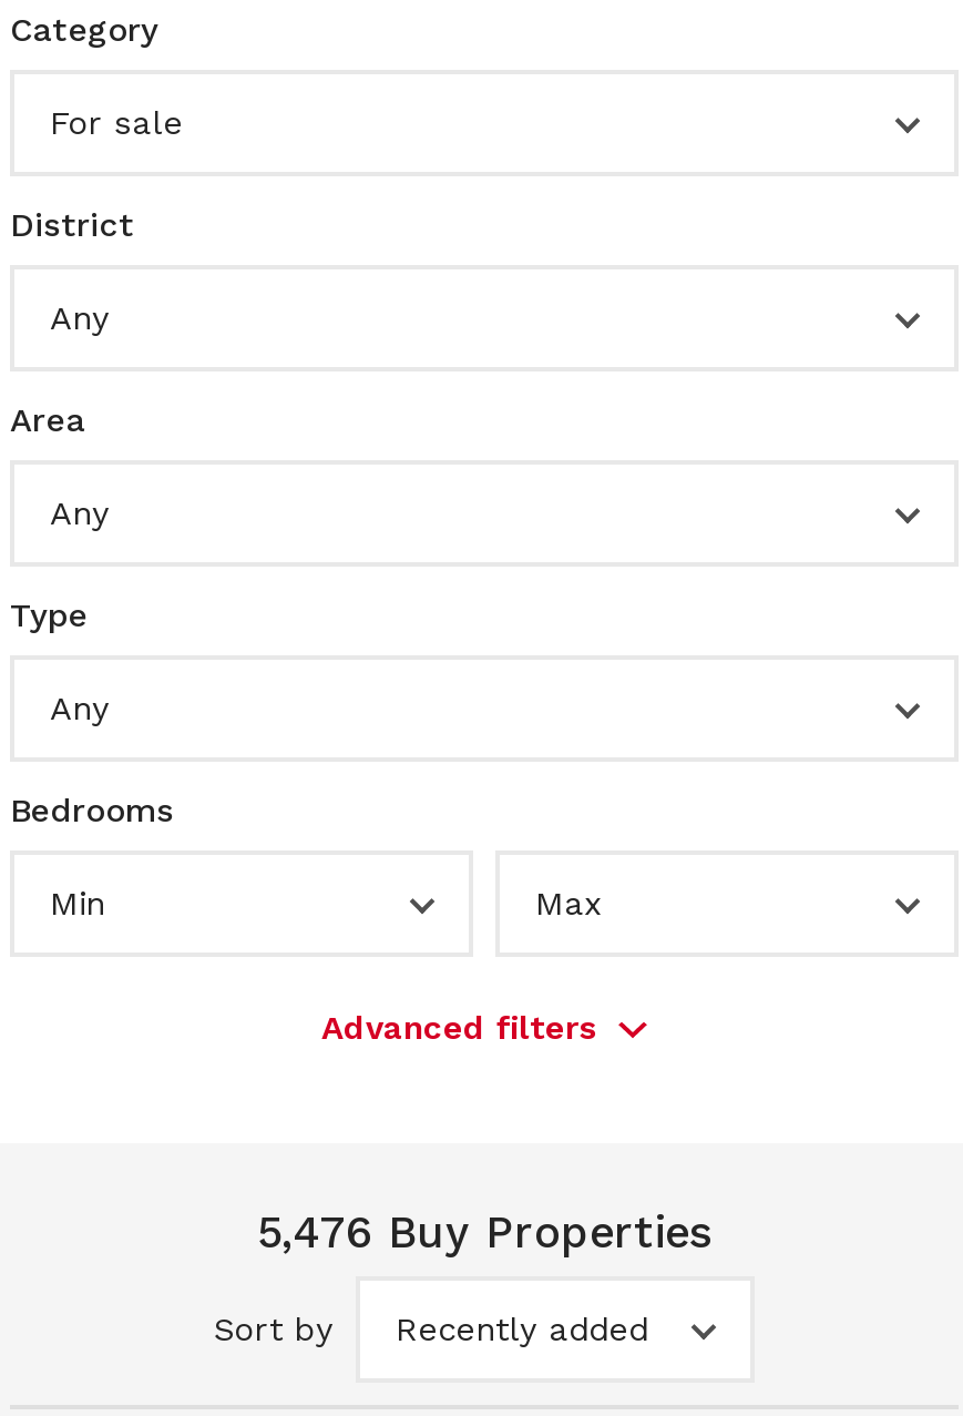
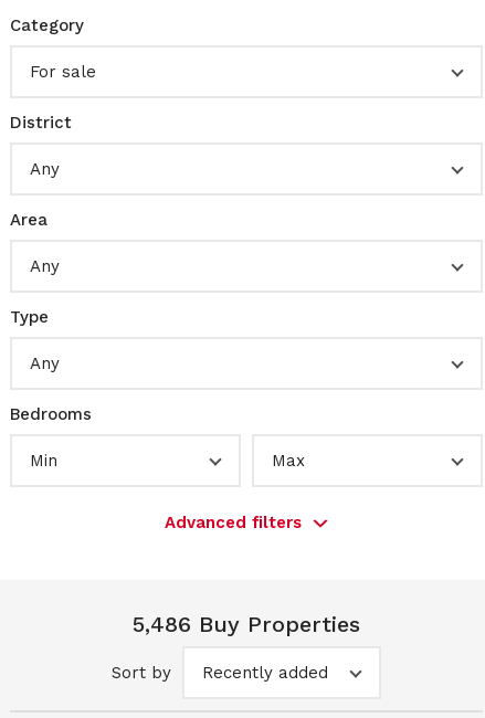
- 5,476 Buy Properties
+ 5,486 Buy Properties
